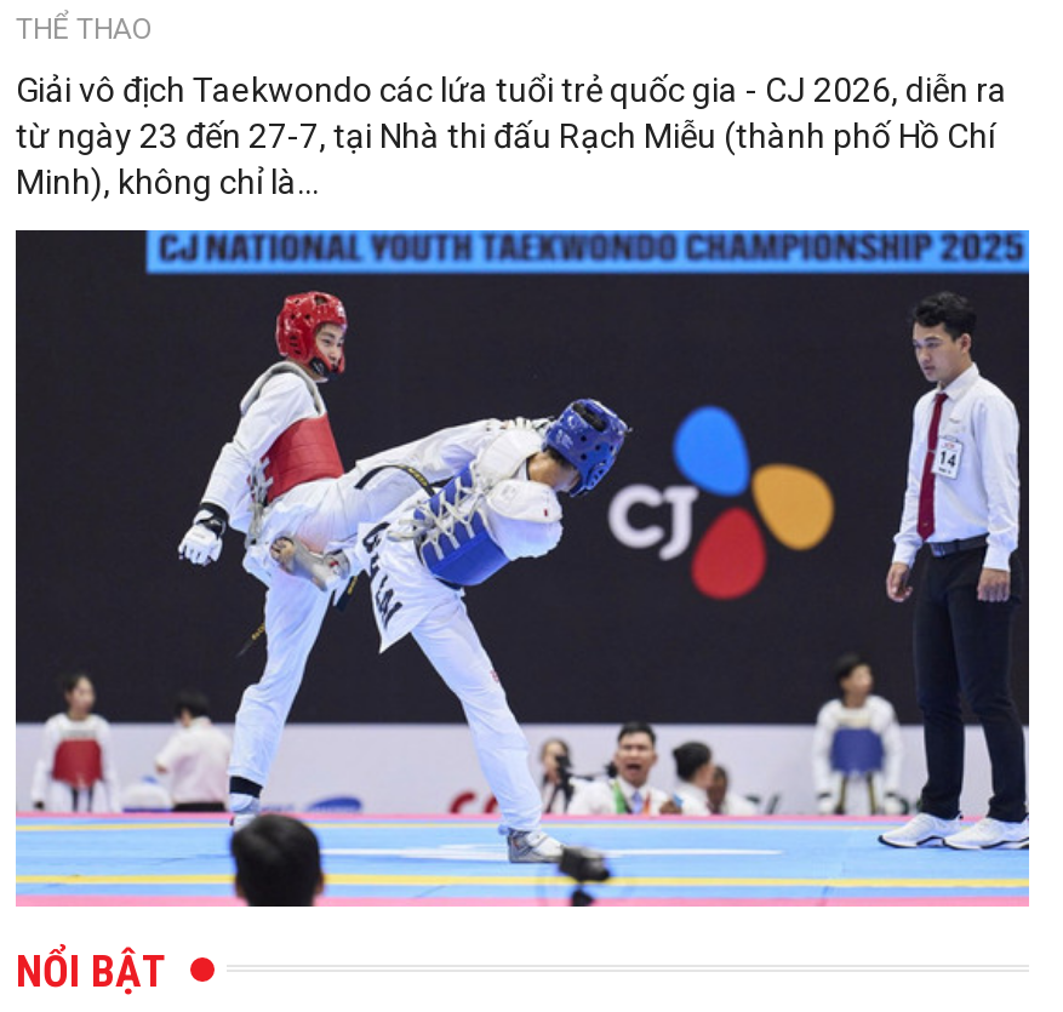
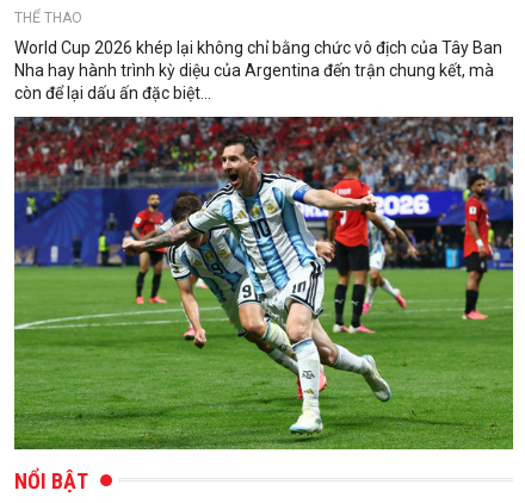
- Giải vô địch Taekwondo các lứa tuổi trẻ quốc gia - CJ 2026, diễn ra
- từ ngày 23 đến 27-7, tại Nhà thi đấu Rạch Miễu (thành phố Hồ Chí
- Minh), không chỉ là...
+ World Cup 2026 khép lại không chỉ bằng chức vô địch của Tây Ban
+ Nha hay hành trình kỳ diệu của Argentina đến trận chung kết, mà
+ còn để lại dấu ấn đặc biệt...

- [image]
+ [image]
